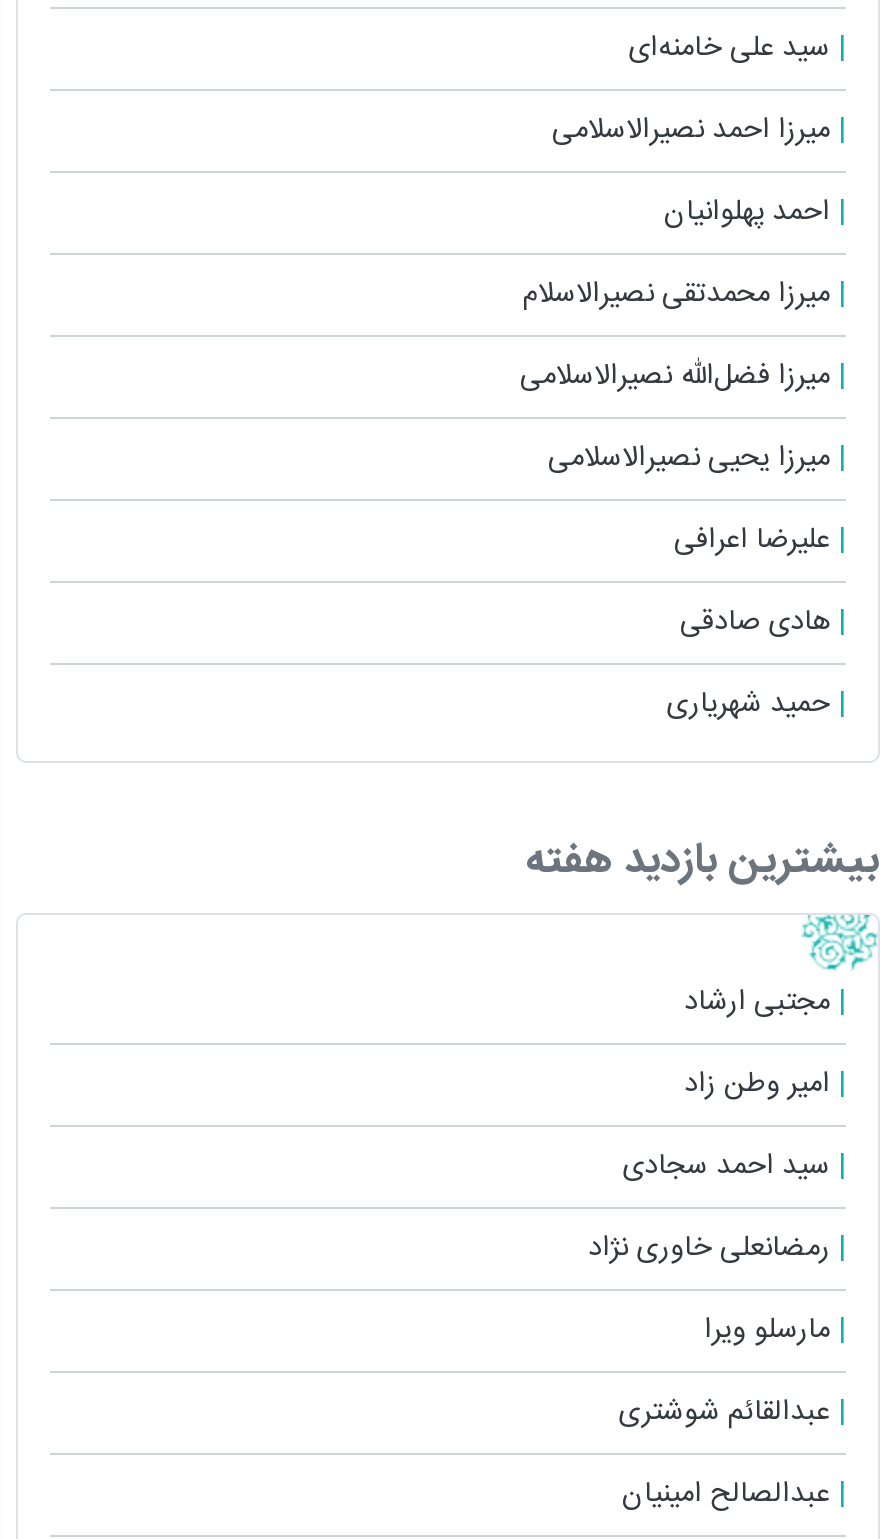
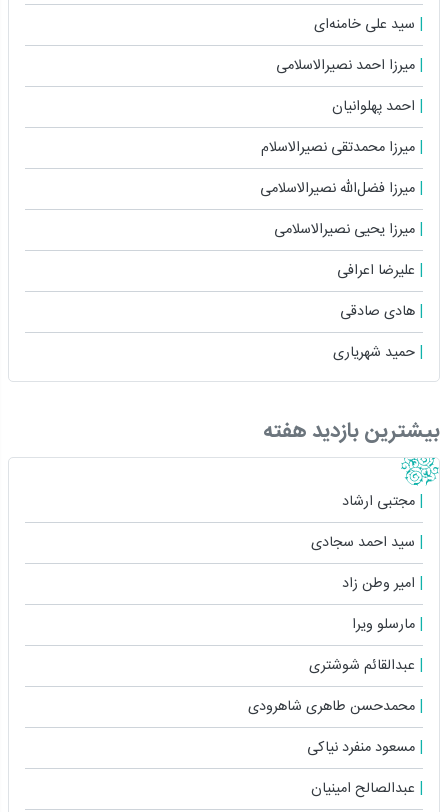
moved down: امیر وطن زاد

moved up: سید احمد سجادی

- رمضانعلی خاوری نژاد

moved up: مارسلو ویرا | عبدالقائم شوشتری

+ محمدحسن طاهری شاهرودی
+ مسعود منفرد نیاکی
